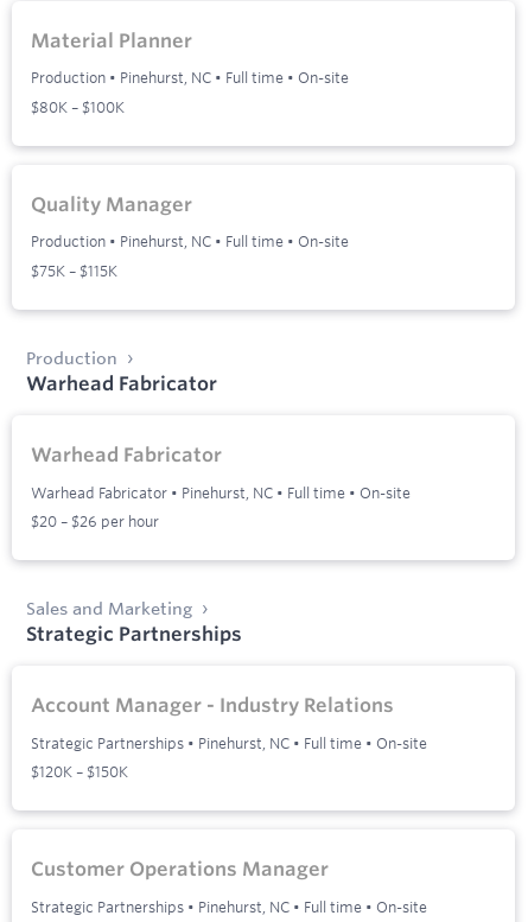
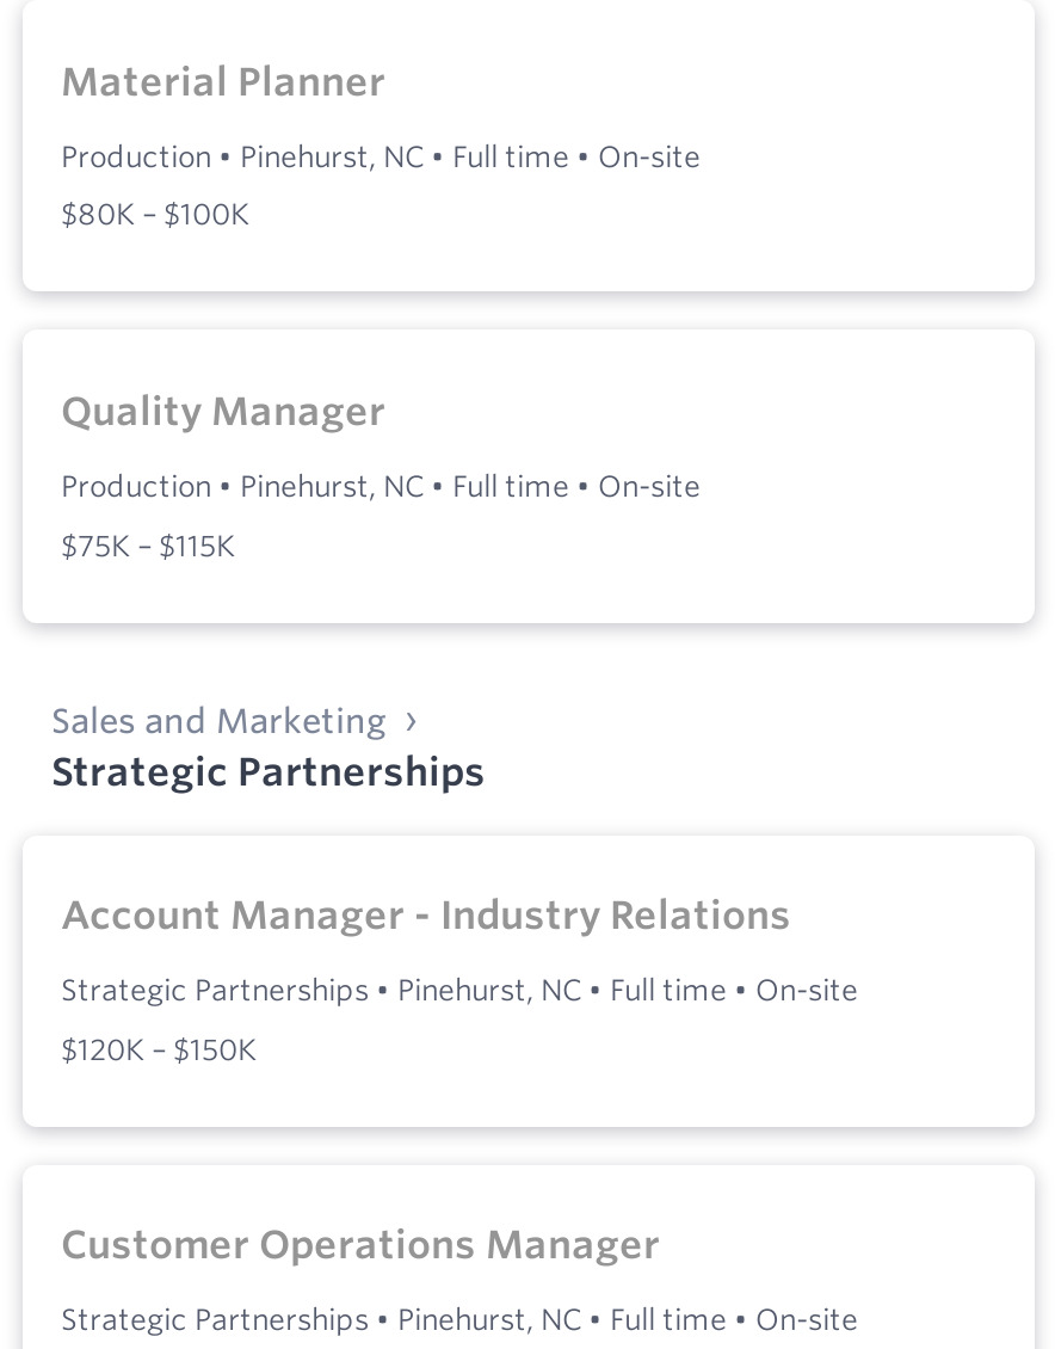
- Production
- Warhead Fabricator
- Warhead Fabricator
- Warhead Fabricator • Pinehurst, NC • Full time • On-site
- $20 – $26 per hour
